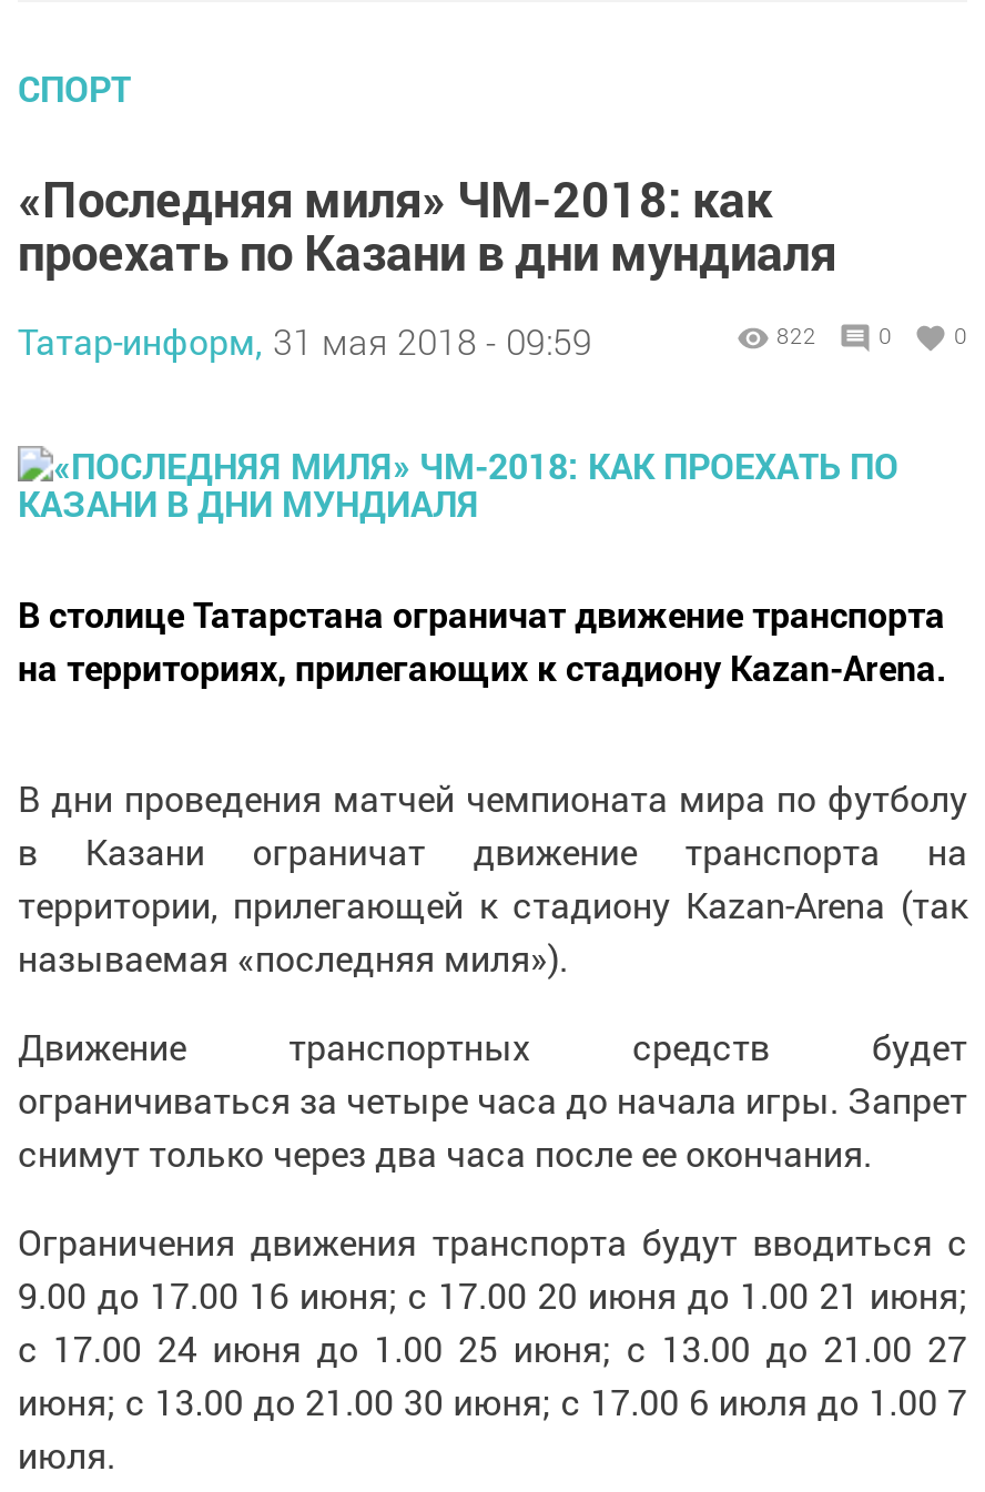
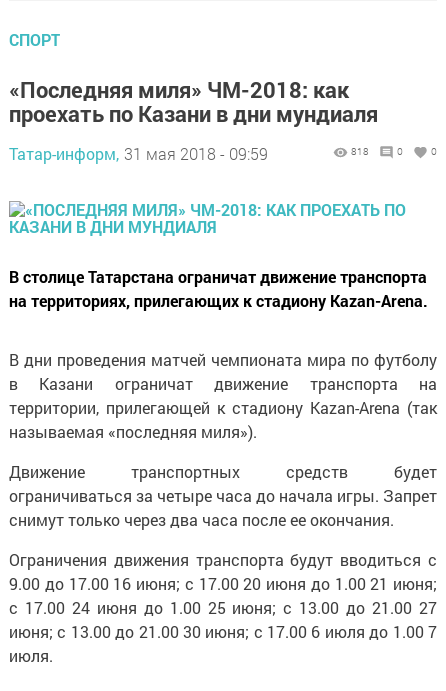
- 822
+ 818
